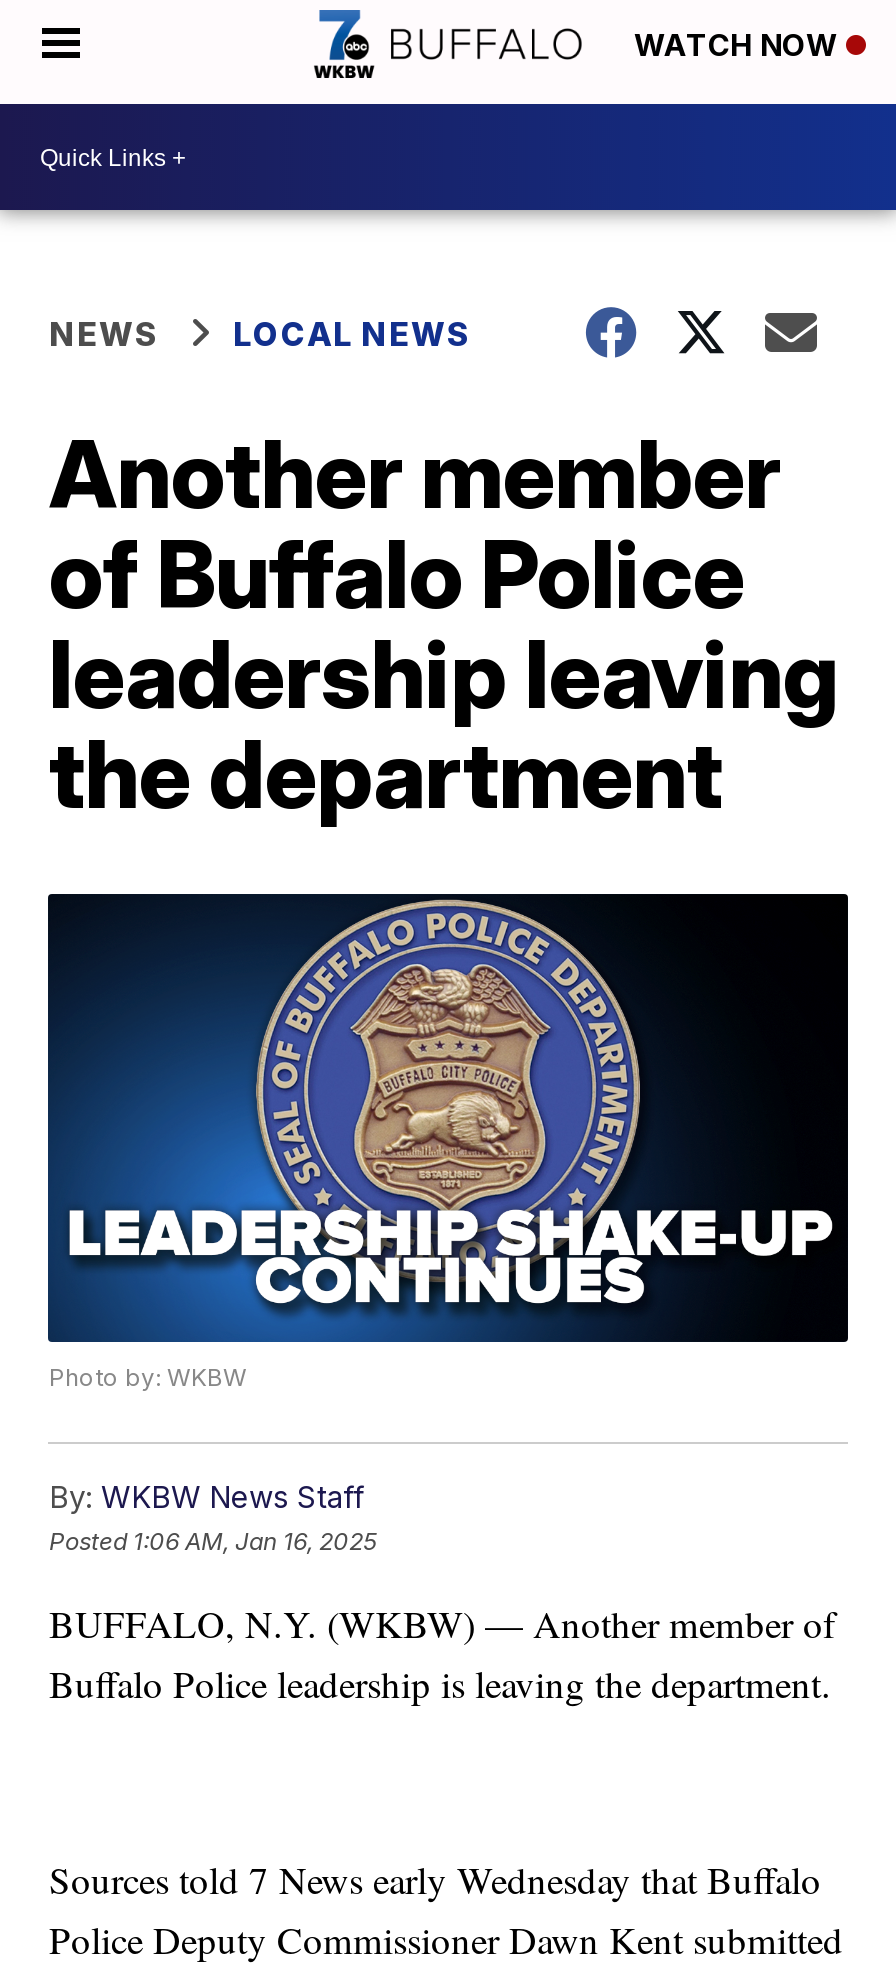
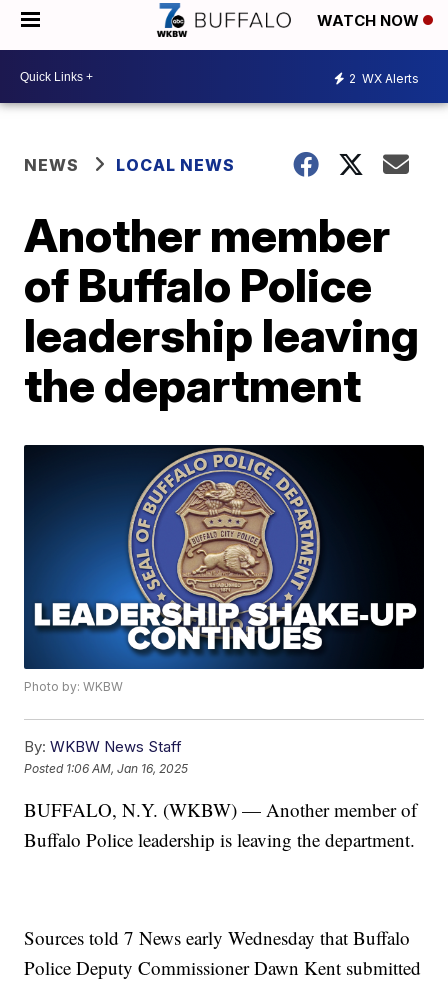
+ 2 WX Alerts
